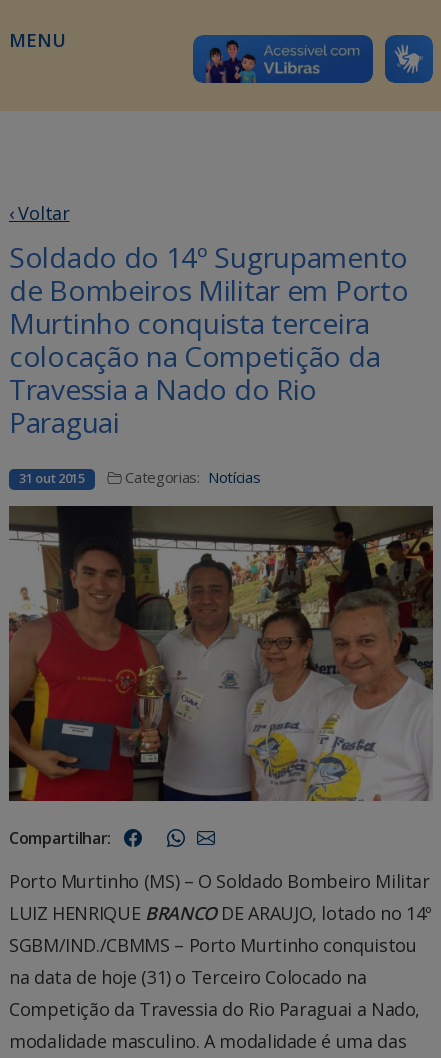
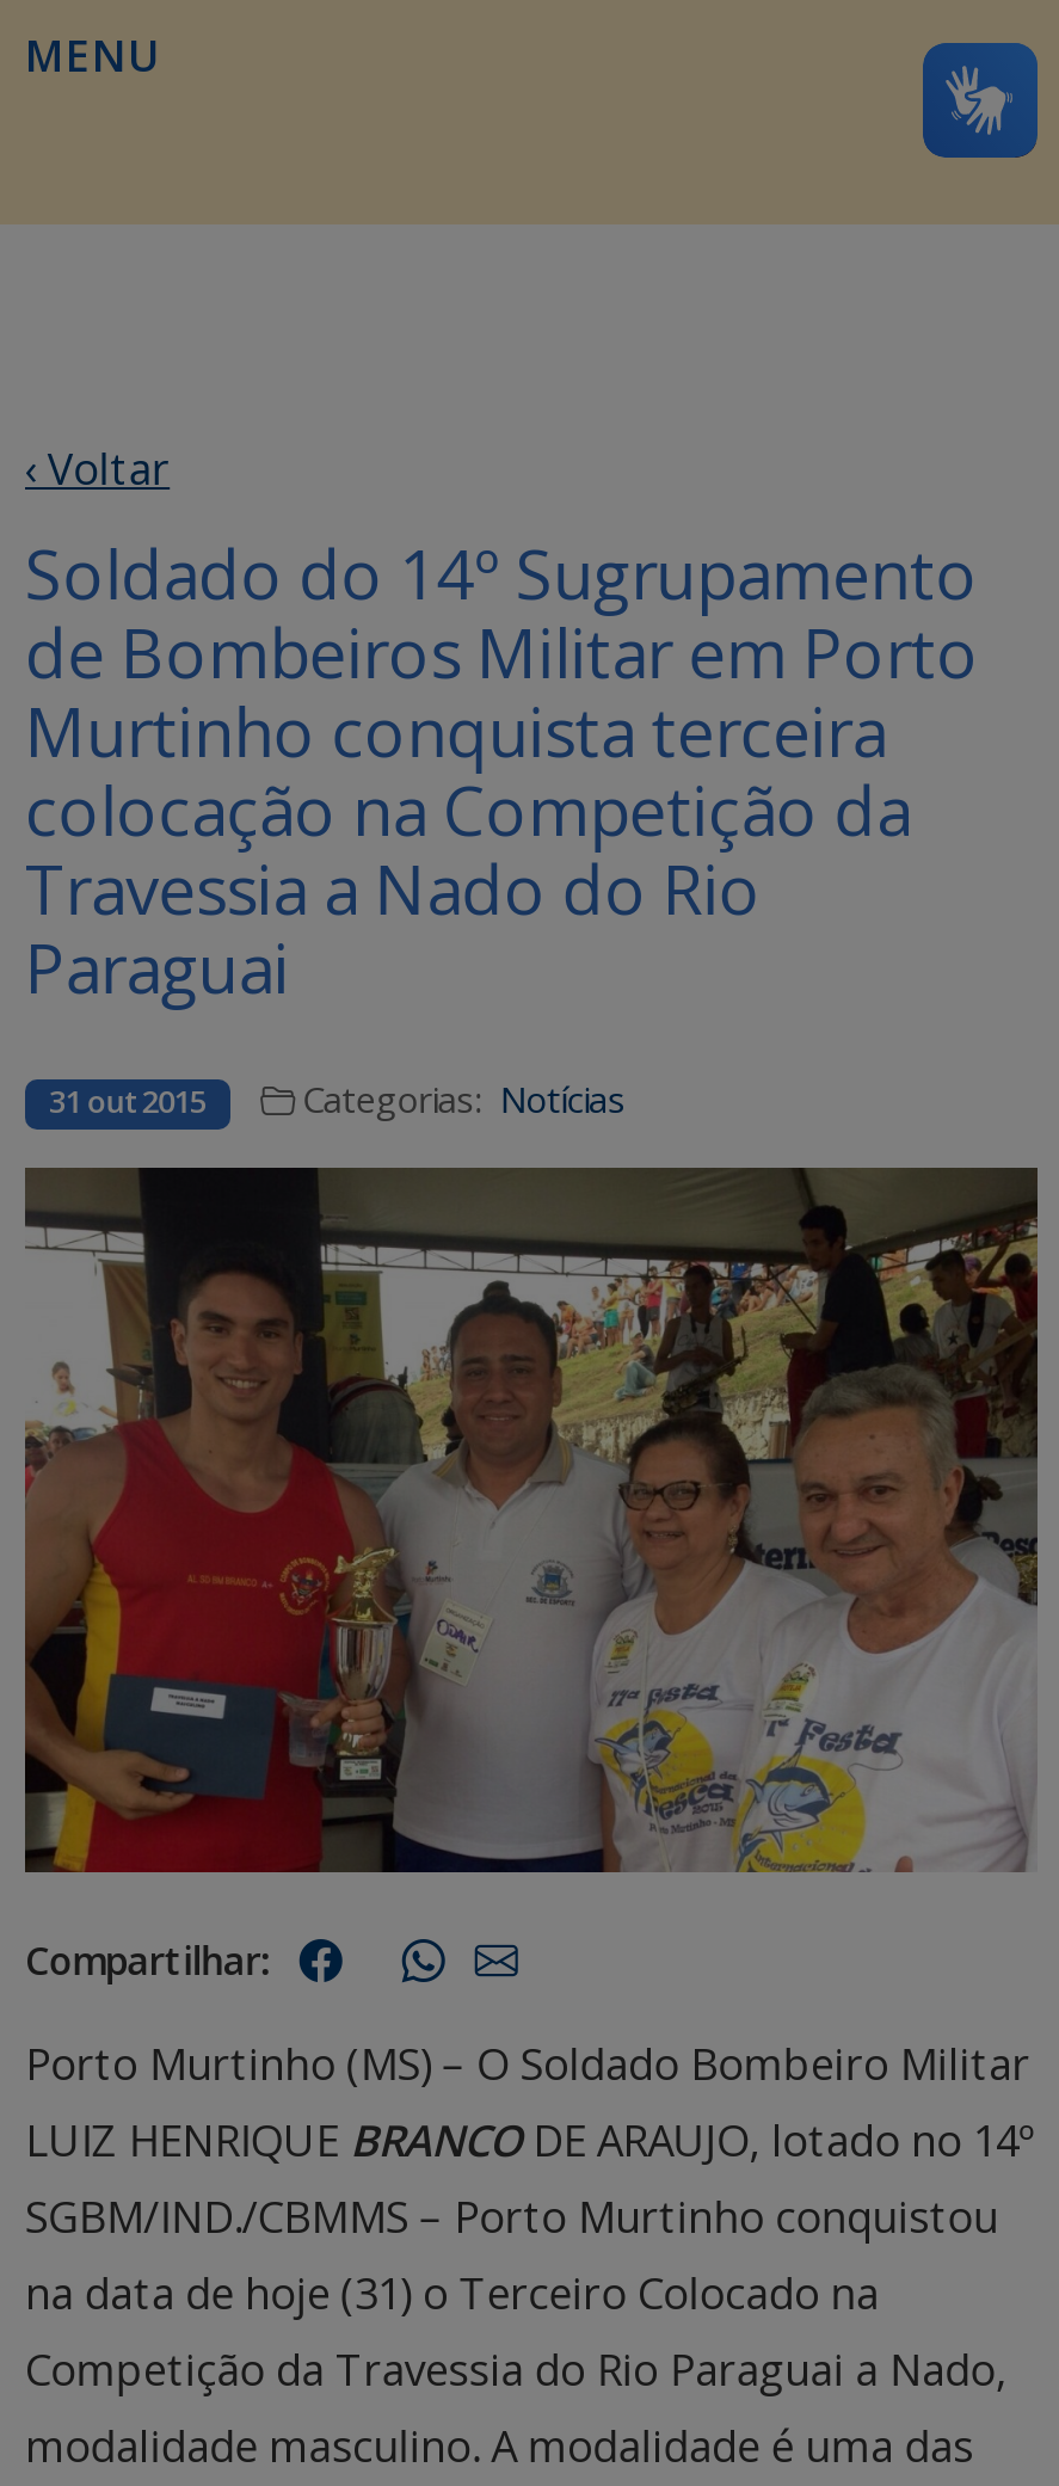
- [image]
